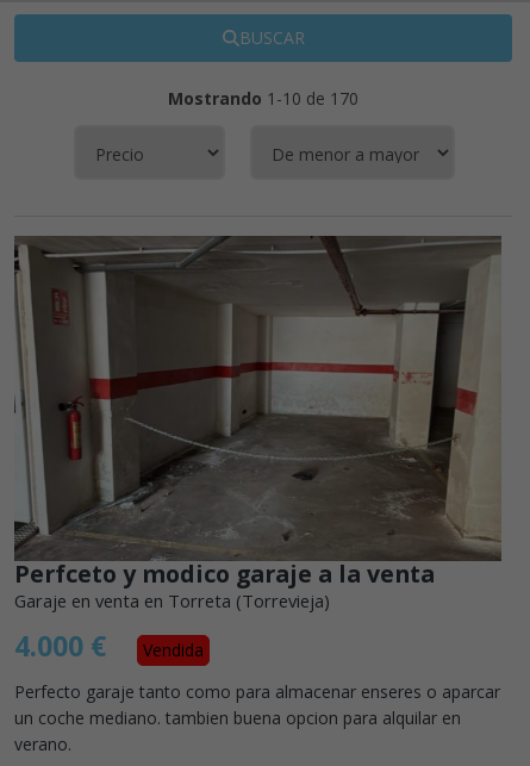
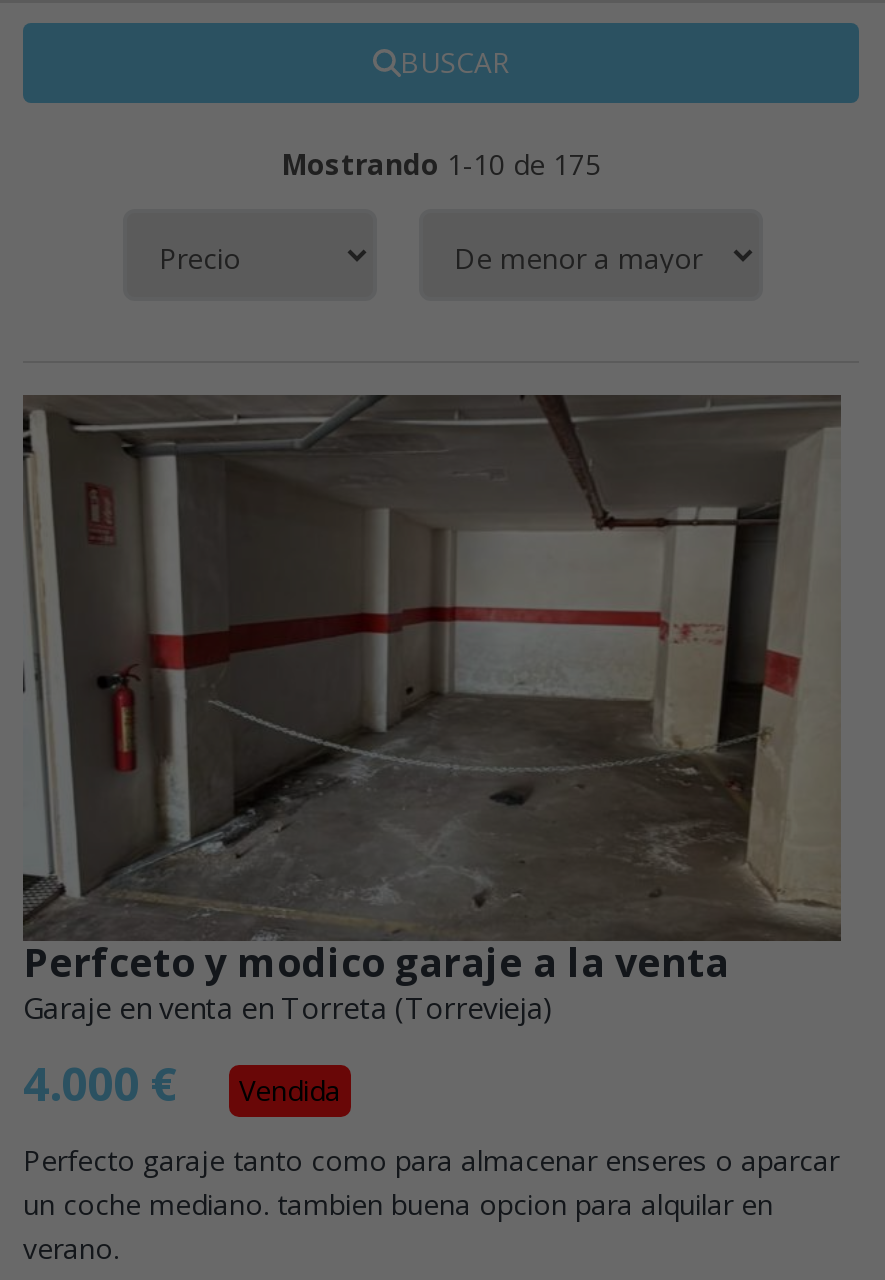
- Mostrando 1-10 de 170
+ Mostrando 1-10 de 175
